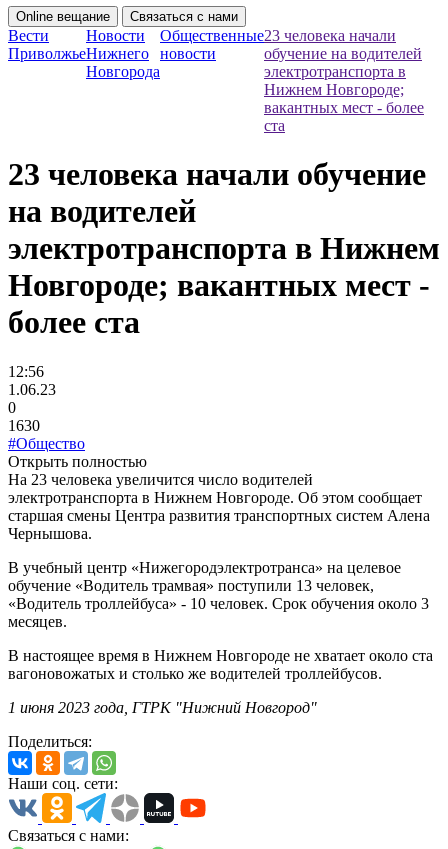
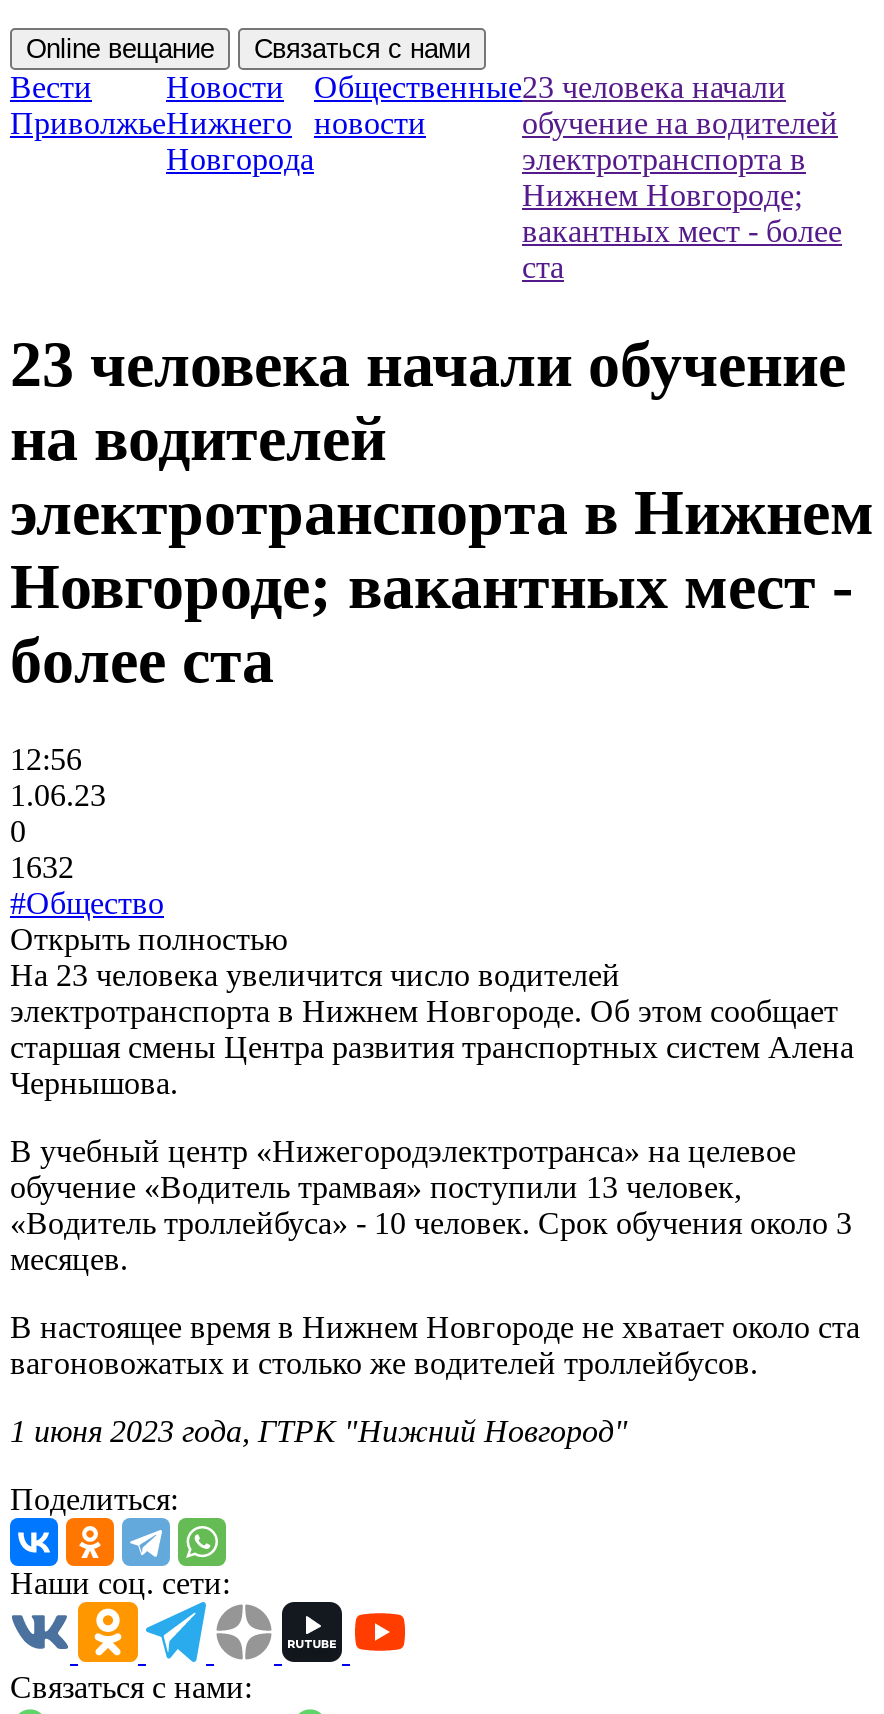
- 1630
+ 1632
